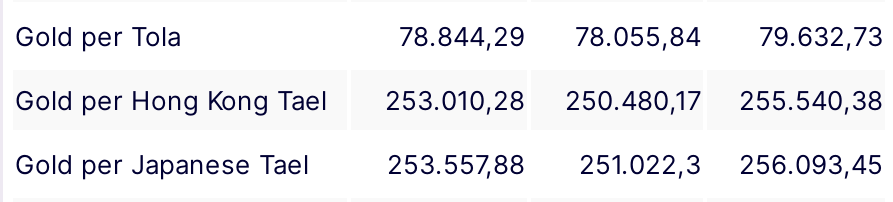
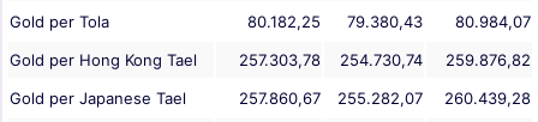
- 78.844,29
+ 80.182,25

- 78.055,84
+ 79.380,43

- 79.632,73
+ 80.984,07

- 253.010,28
+ 257.303,78

- 250.480,17
+ 254.730,74

- 255.540,38
+ 259.876,82

- 253.557,88
+ 257.860,67

- 251.022,3
+ 255.282,07

- 256.093,45
+ 260.439,28
